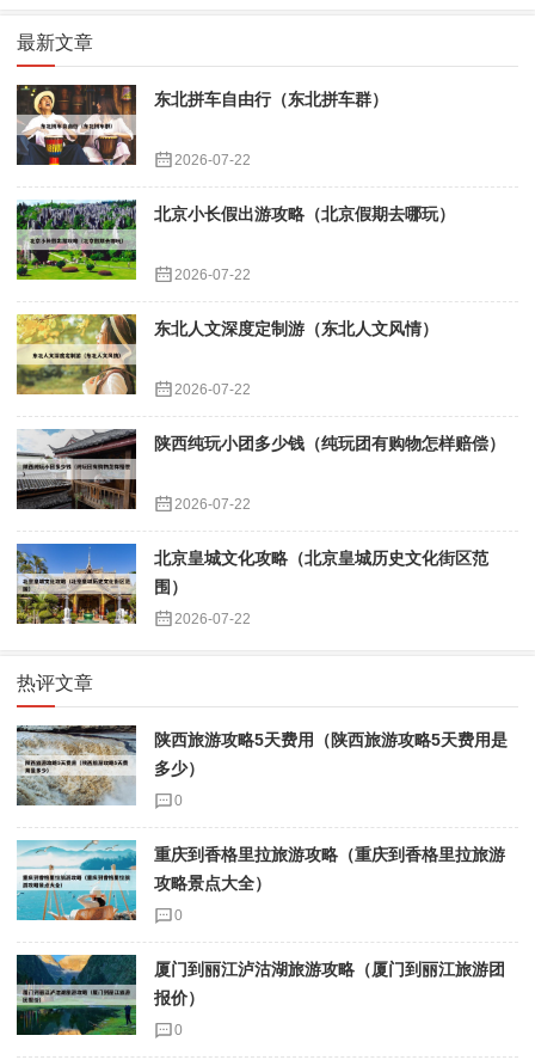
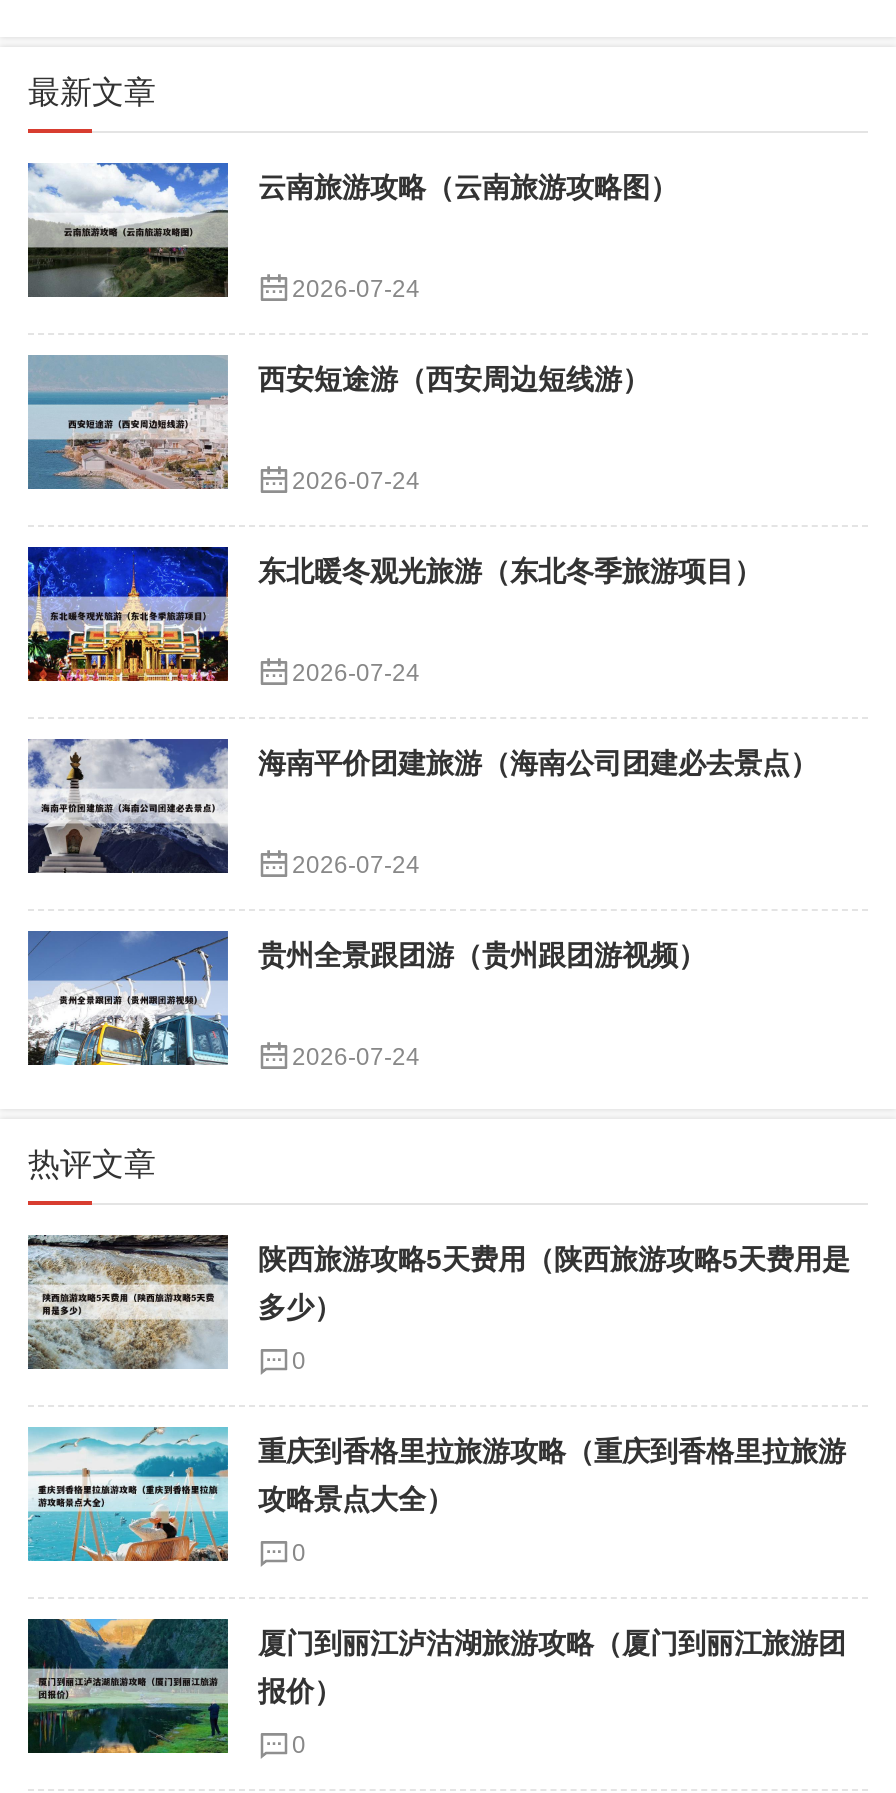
- [image]
- 东北拼车自由行（东北拼车群）
- 2026-07-22
- 北京小长假出游攻略（北京假期去哪玩）
- 2026-07-22
- 东北人文深度定制游（东北人文风情）
- 2026-07-22
- 陕西纯玩小团多少钱（纯玩团有购物怎样赔偿）
- 2026-07-22
- 北京皇城文化攻略（北京皇城历史文化街区范
- 围）
- 2026-07-22
+ [image]
+ 云南旅游攻略（云南旅游攻略图）
+ 2026-07-24
+ 西安短途游（西安周边短线游）
+ 2026-07-24
+ 东北暖冬观光旅游（东北冬季旅游项目）
+ 2026-07-24
+ 海南平价团建旅游（海南公司团建必去景点）
+ 2026-07-24
+ 贵州全景跟团游（贵州跟团游视频）
+ 2026-07-24

- [image]
+ [image]

- [image]
+ [image]

- [image]
+ [image]

- [image]
+ [image]
